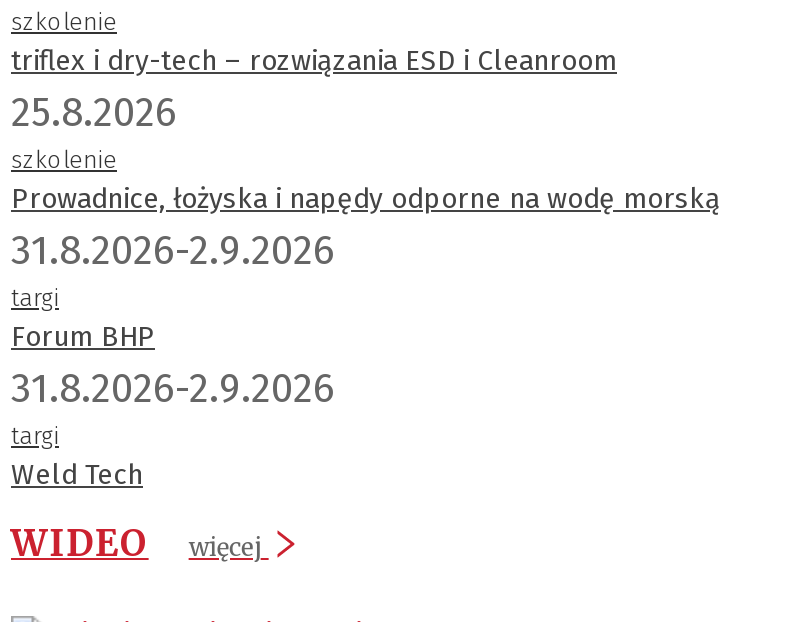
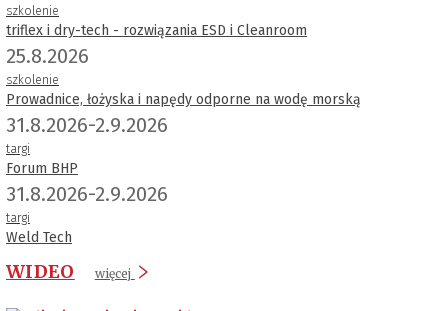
- triflex i dry-tech – rozwiązania ESD i Cleanroom
+ triflex i dry-tech - rozwiązania ESD i Cleanroom
